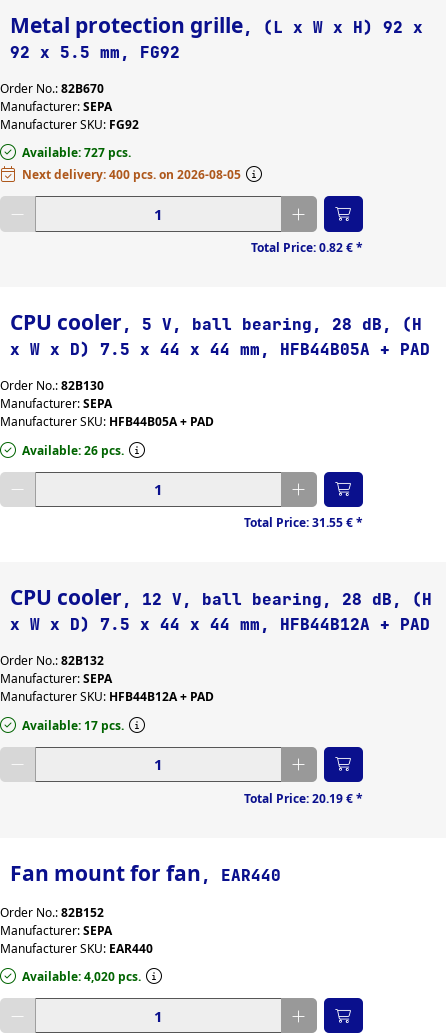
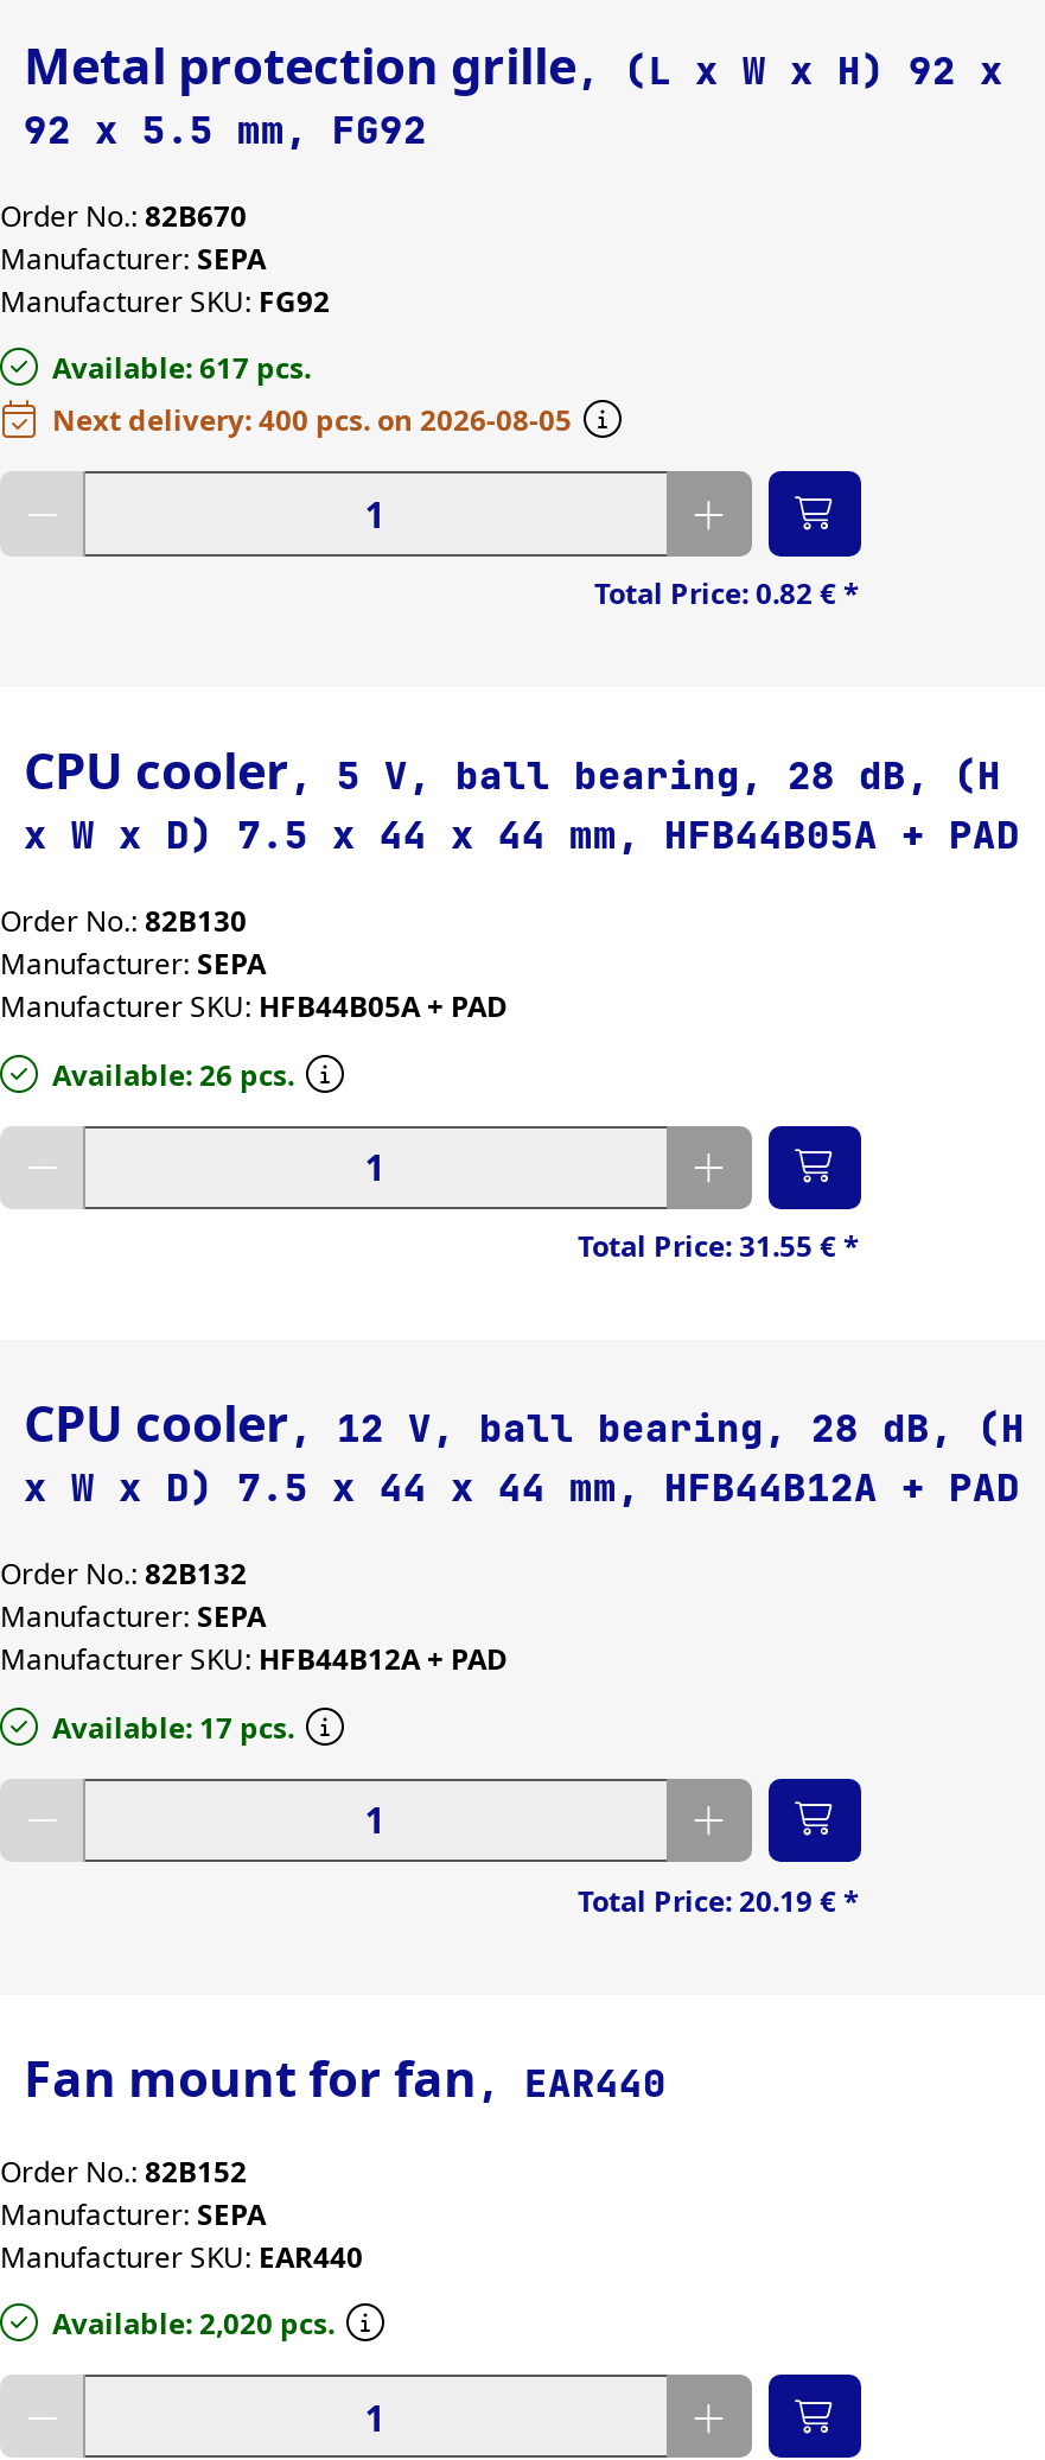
- Available: 727 pcs.
+ Available: 617 pcs.

- Available: 4,020 pcs.
+ Available: 2,020 pcs.
